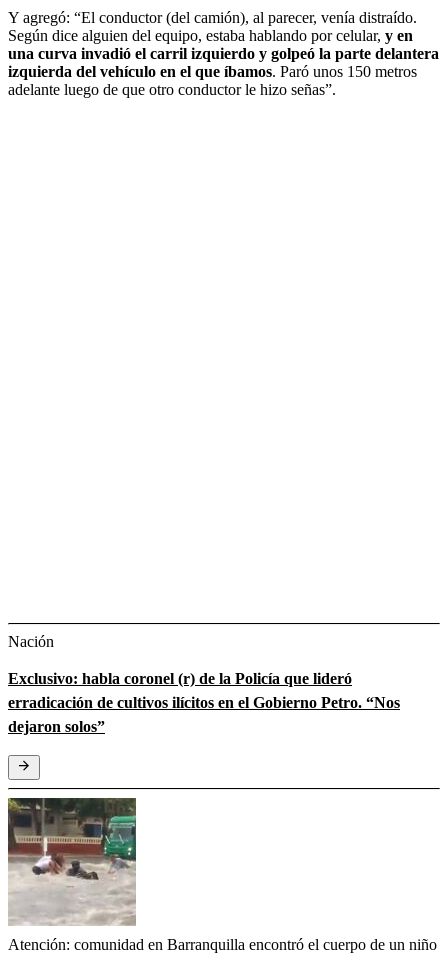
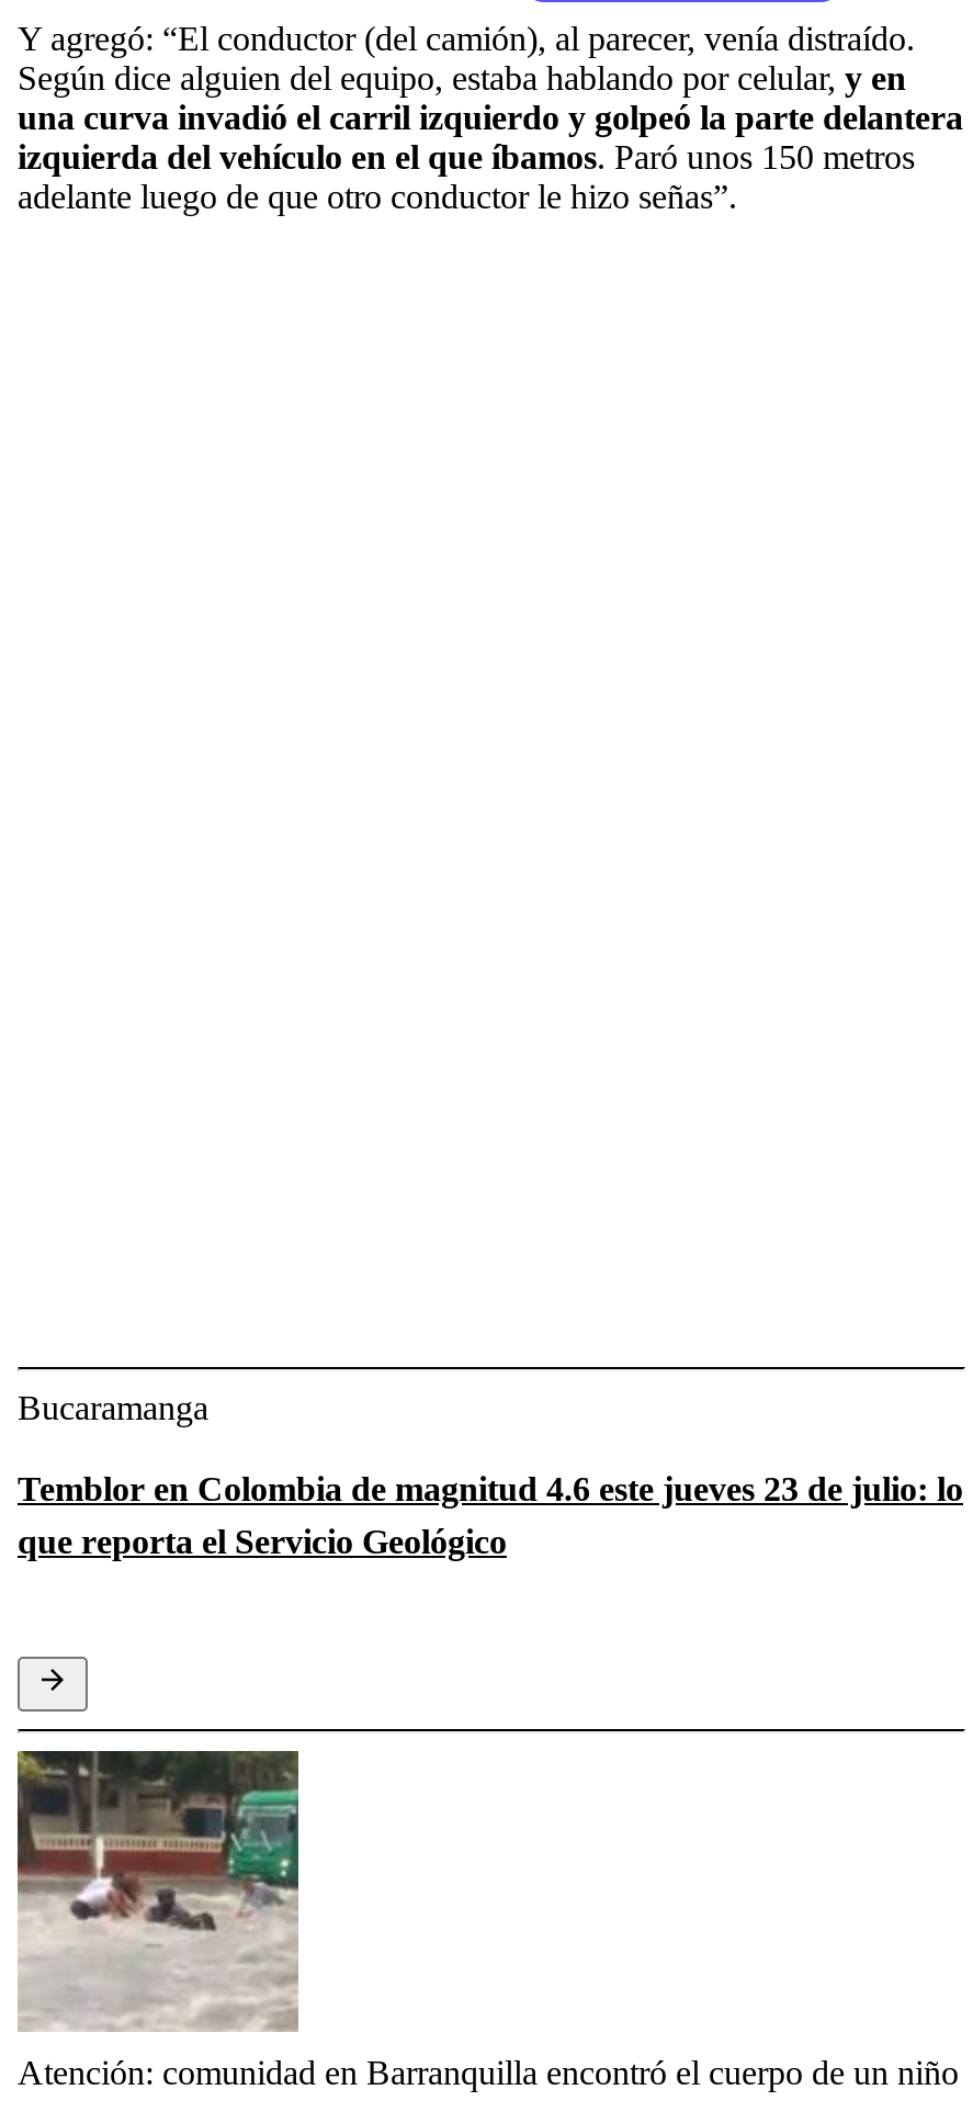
- Nación
+ Bucaramanga

- Exclusivo: habla coronel (r) de la Policía que lideró
- erradicación de cultivos ilícitos en el Gobierno Petro. “Nos
- dejaron solos”
+ Temblor en Colombia de magnitud 4.6 este jueves 23 de julio: lo
+ que reporta el Servicio Geológico
